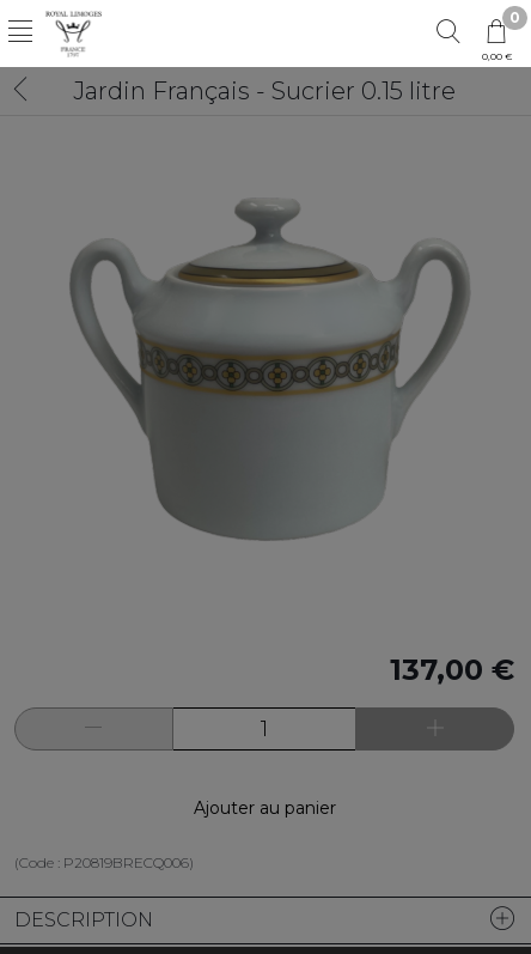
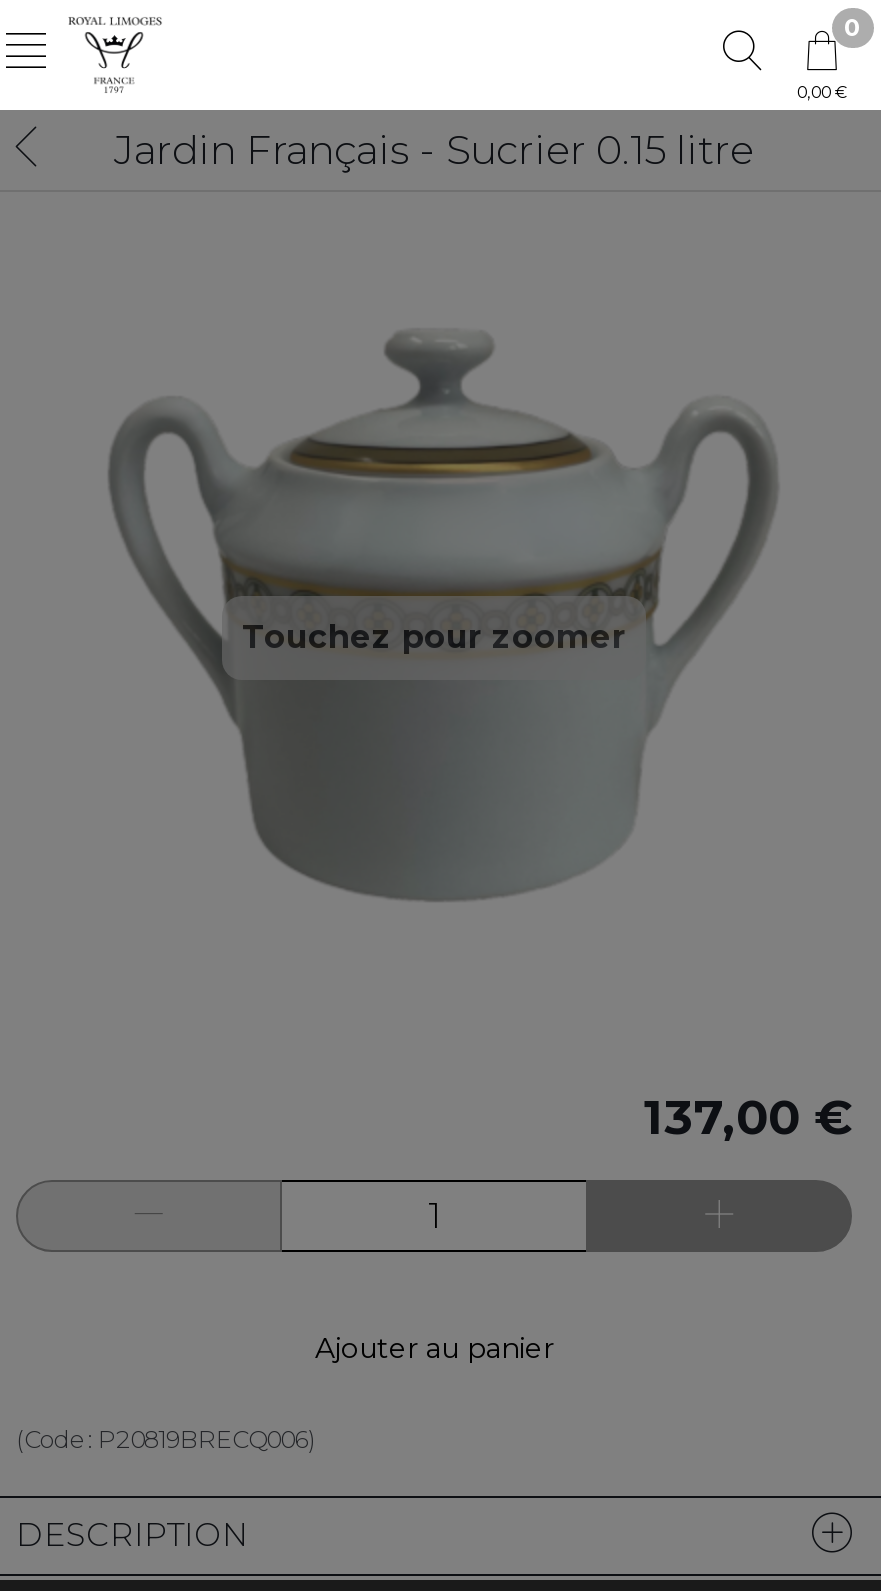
+ Touchez pour zoomer
